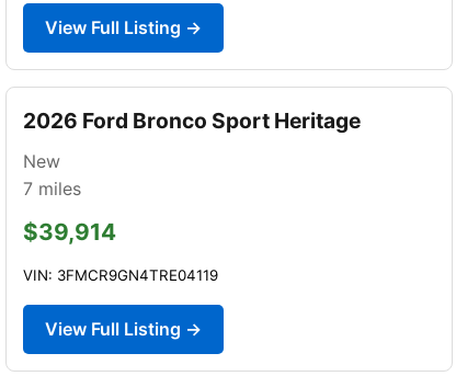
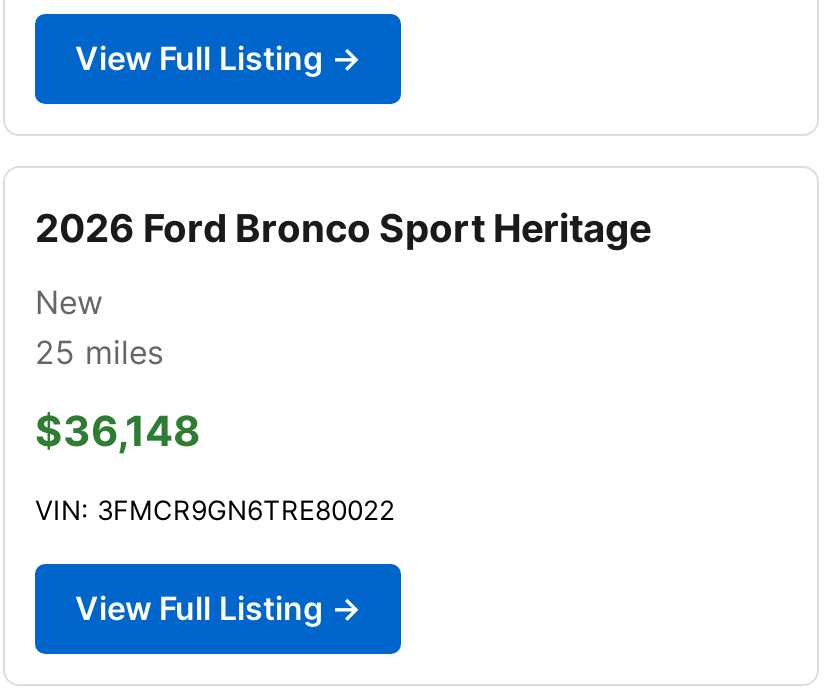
- 7 miles
+ 25 miles

- $39,914
+ $36,148

- VIN: 3FMCR9GN4TRE04119
+ VIN: 3FMCR9GN6TRE80022
